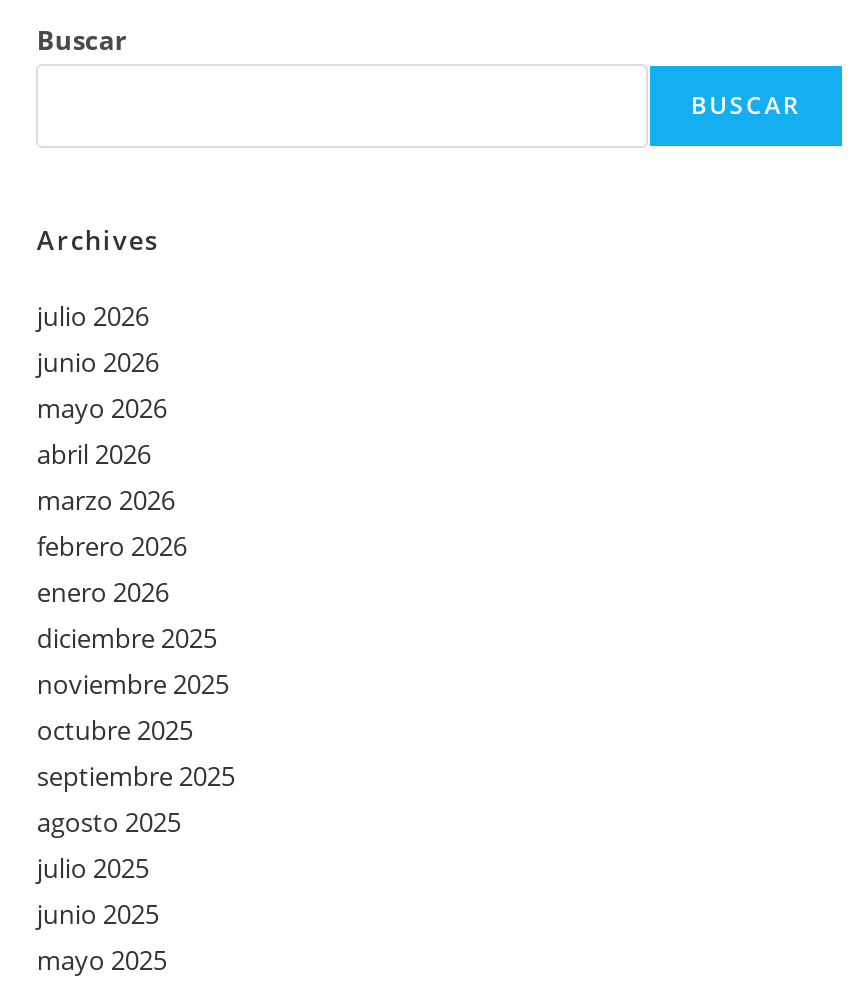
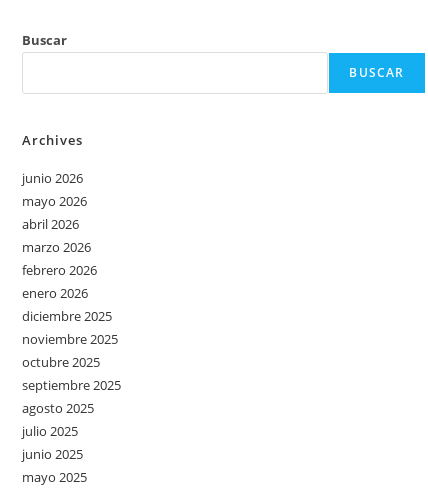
- julio 2026
